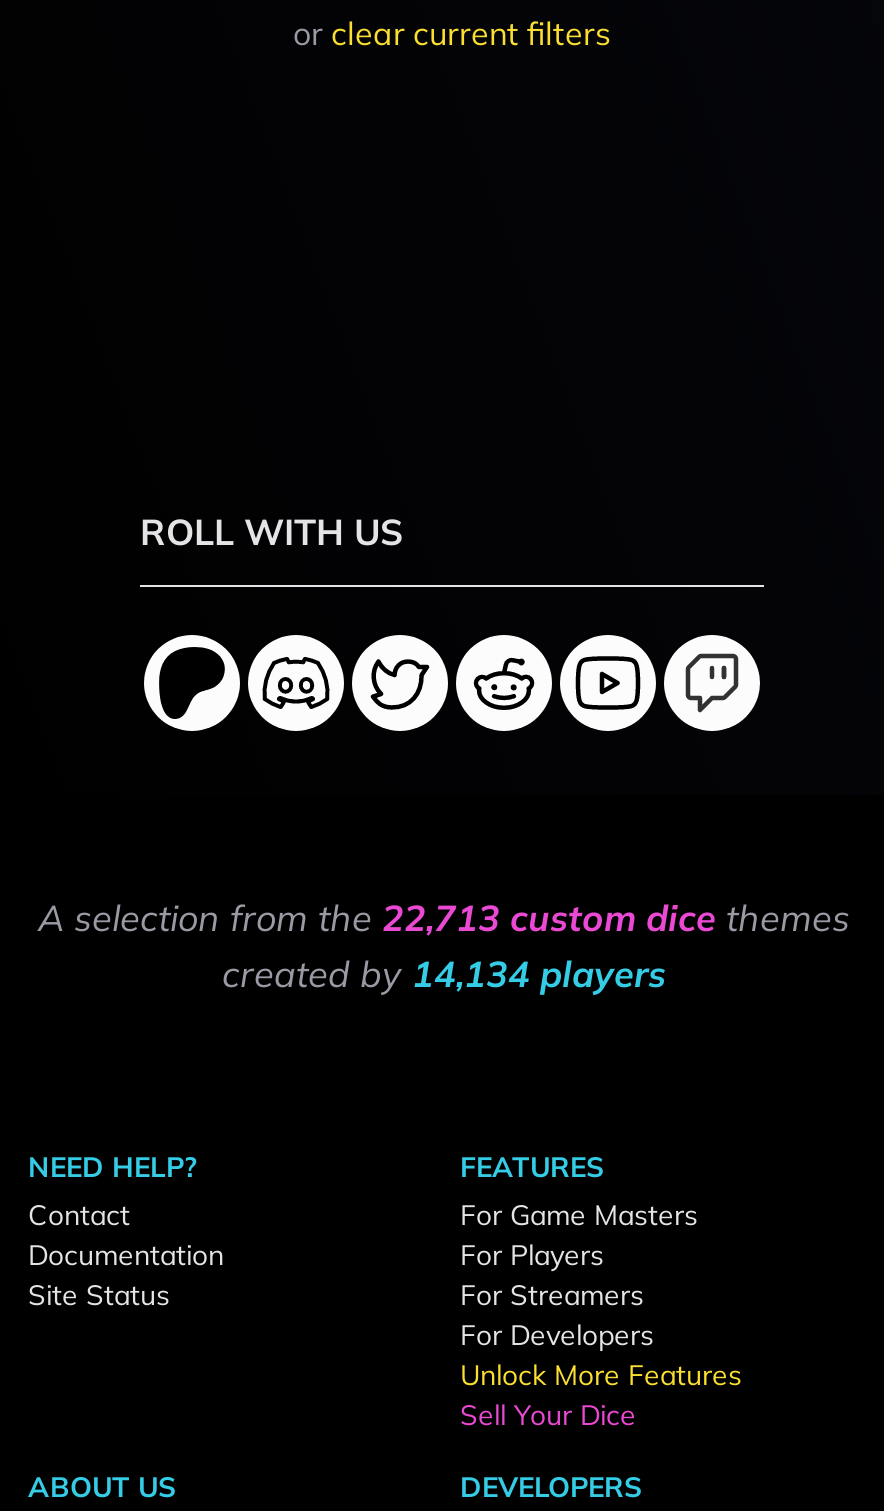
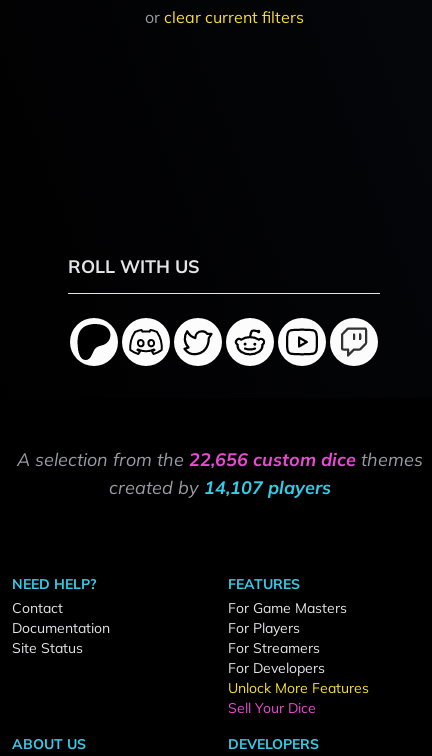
- A selection from the 22,713 custom dice themes
+ A selection from the 22,656 custom dice themes

- created by 14,134 players
+ created by 14,107 players
